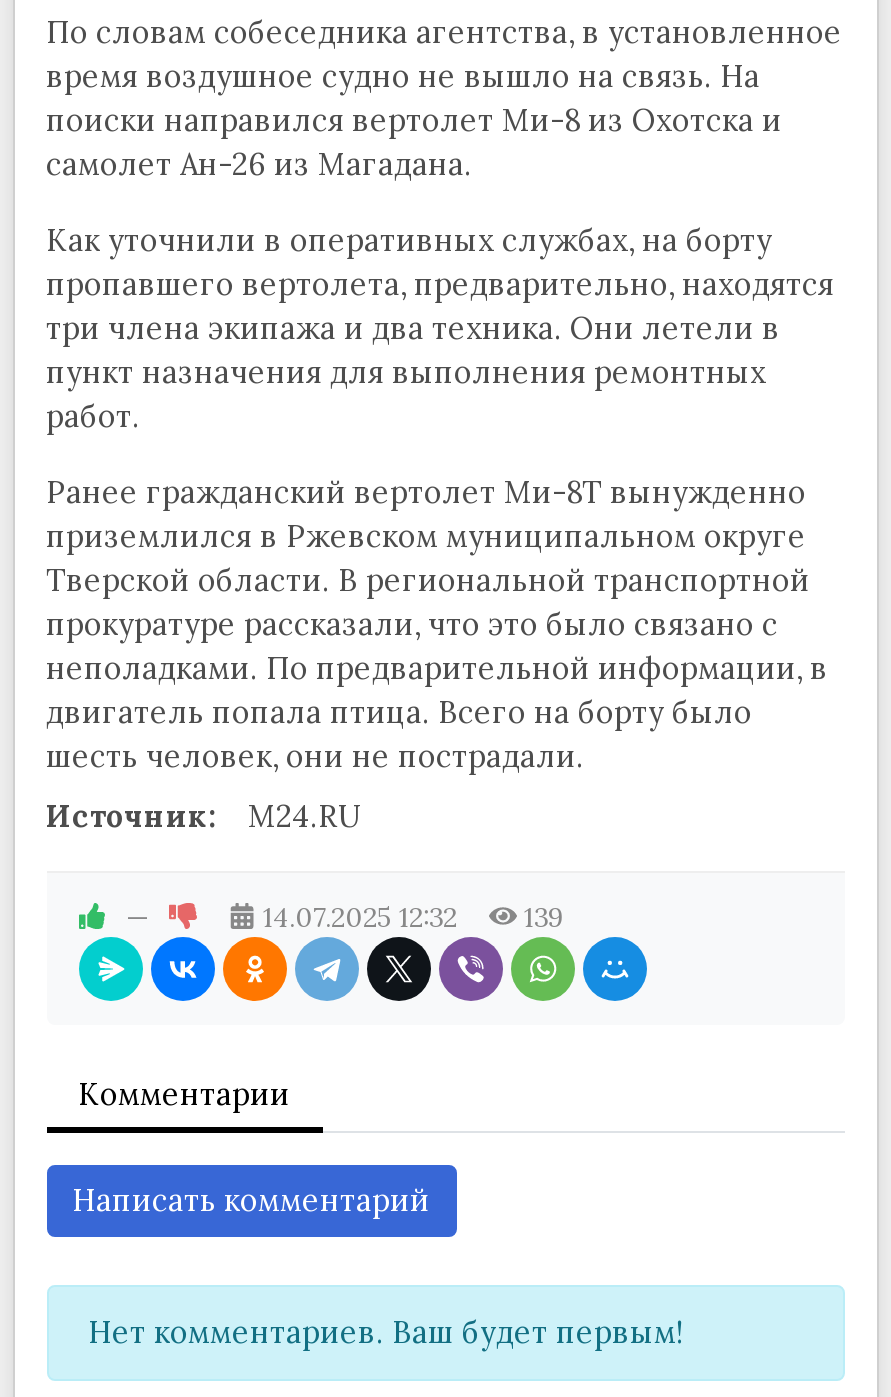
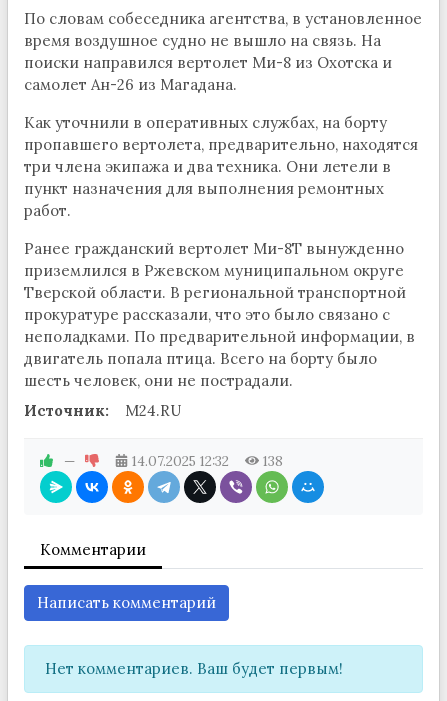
- 14.07.2025 12:32 139
+ 14.07.2025 12:32 138
